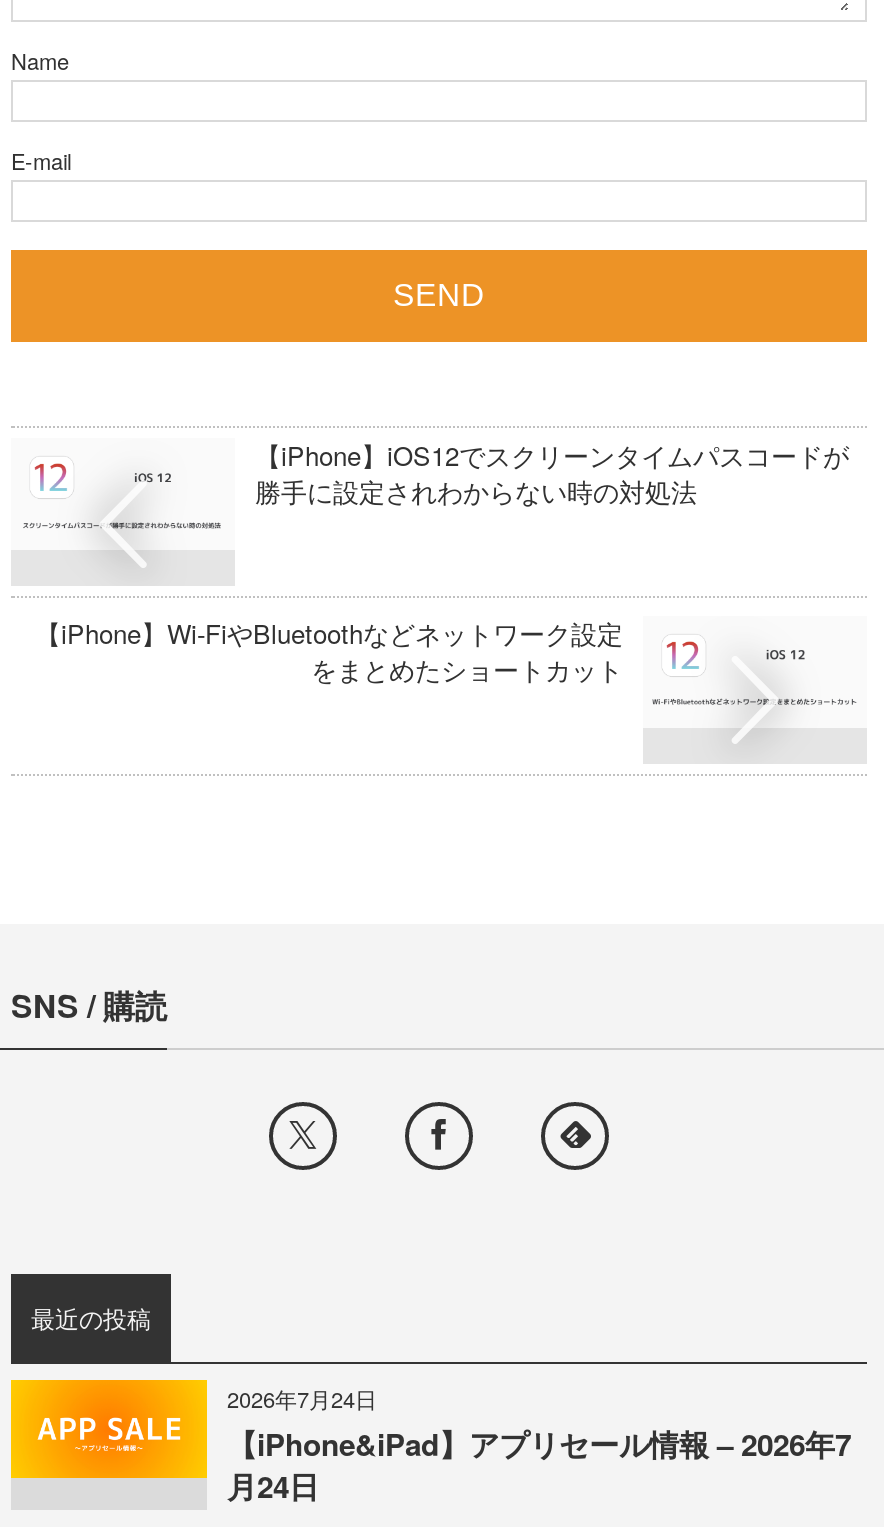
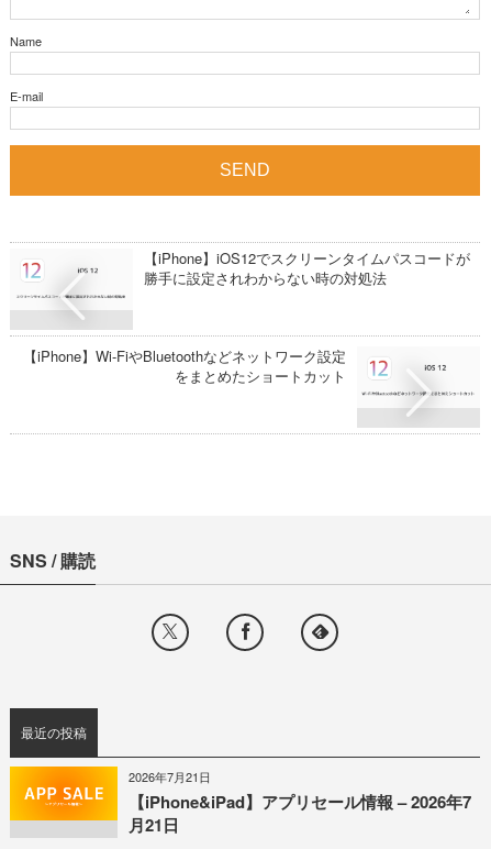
- 2026年7月24日
+ 2026年7月21日

- 月24日
+ 月21日
